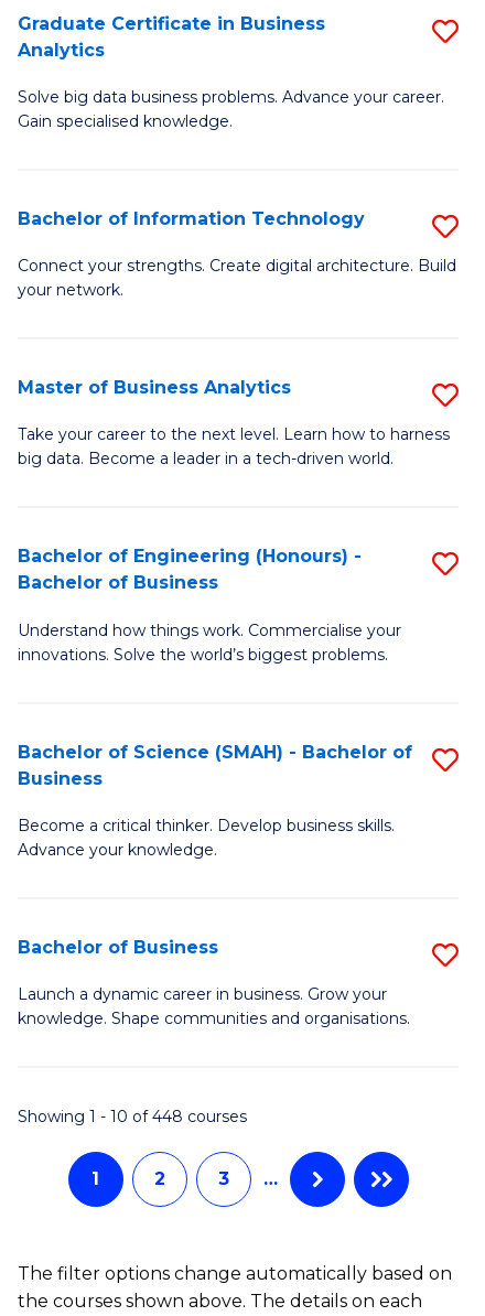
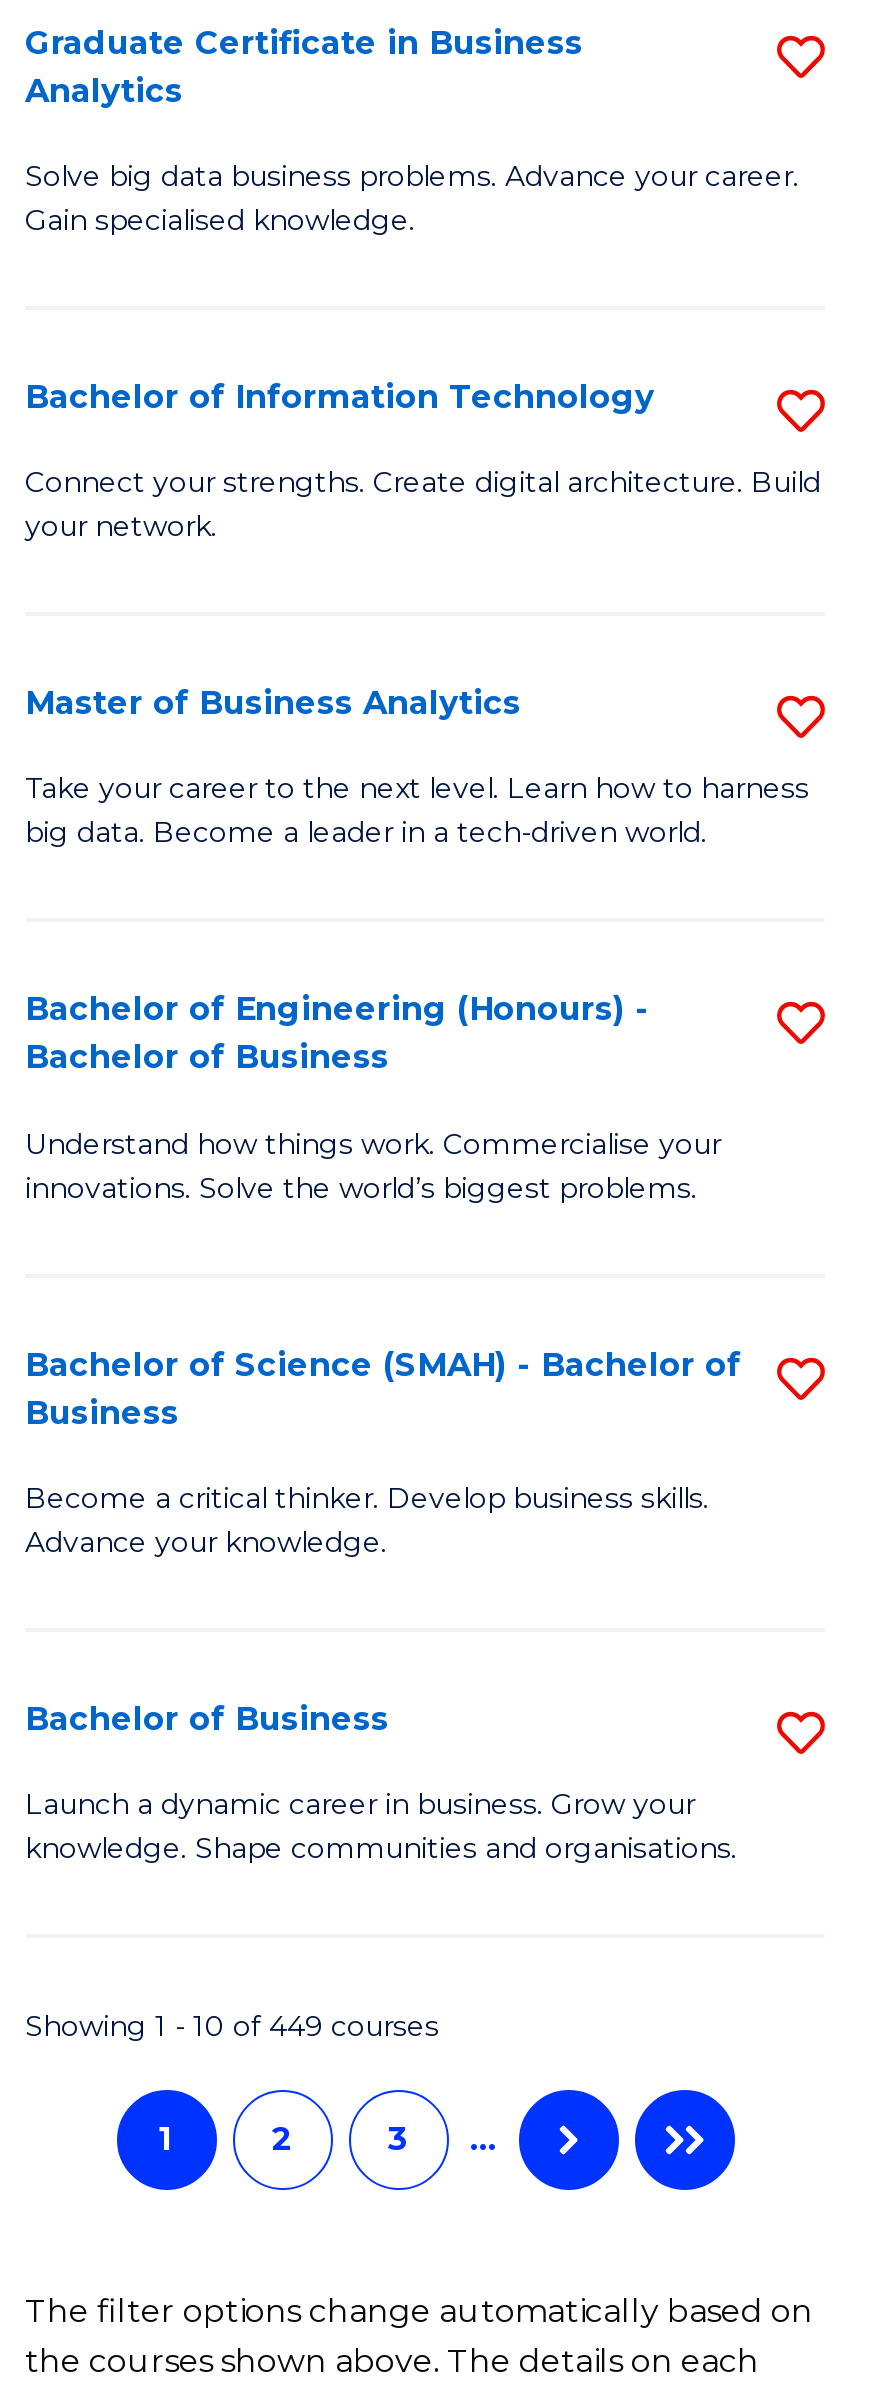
- Showing 1 - 10 of 448 courses
+ Showing 1 - 10 of 449 courses
